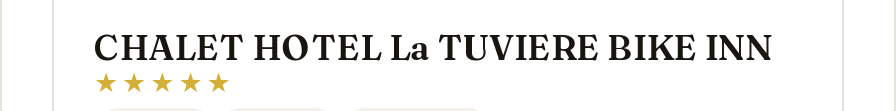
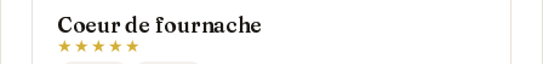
- CHALET HOTEL La TUVIERE BIKE INN
+ Coeur de fournache
